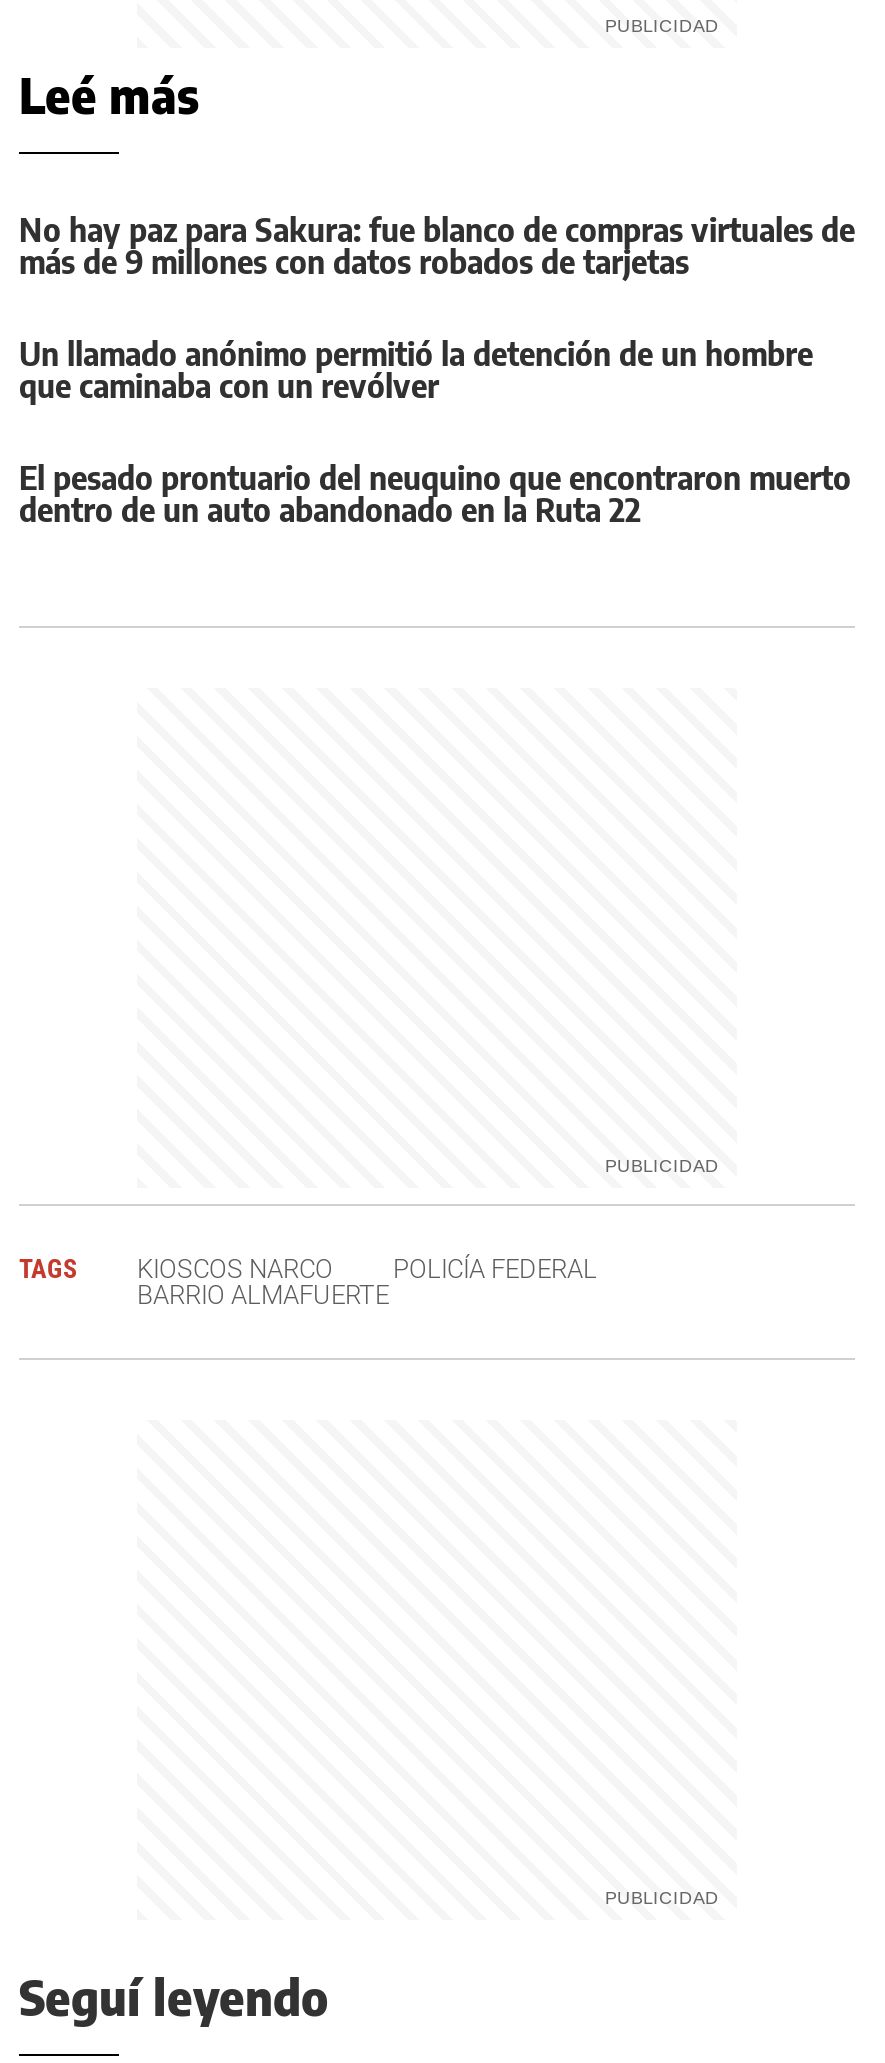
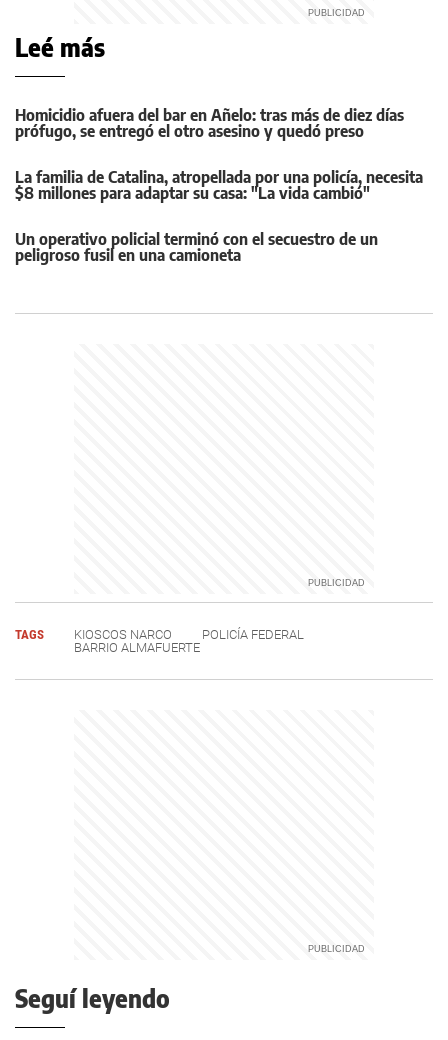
- No hay paz para Sakura: fue blanco de compras virtuales de
- más de 9 millones con datos robados de tarjetas
+ Homicidio afuera del bar en Añelo: tras más de diez días
+ prófugo, se entregó el otro asesino y quedó preso

- Un llamado anónimo permitió la detención de un hombre
- que caminaba con un revólver
+ La familia de Catalina, atropellada por una policía, necesita
+ $8 millones para adaptar su casa: "La vida cambió"

- El pesado prontuario del neuquino que encontraron muerto
- dentro de un auto abandonado en la Ruta 22
+ Un operativo policial terminó con el secuestro de un
+ peligroso fusil en una camioneta
